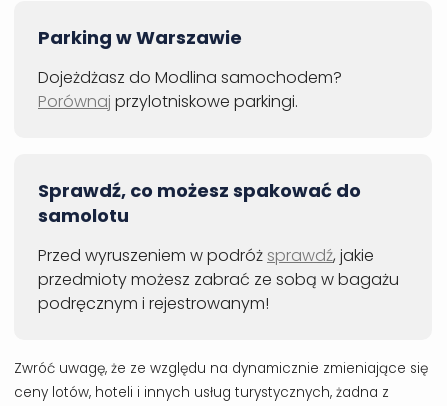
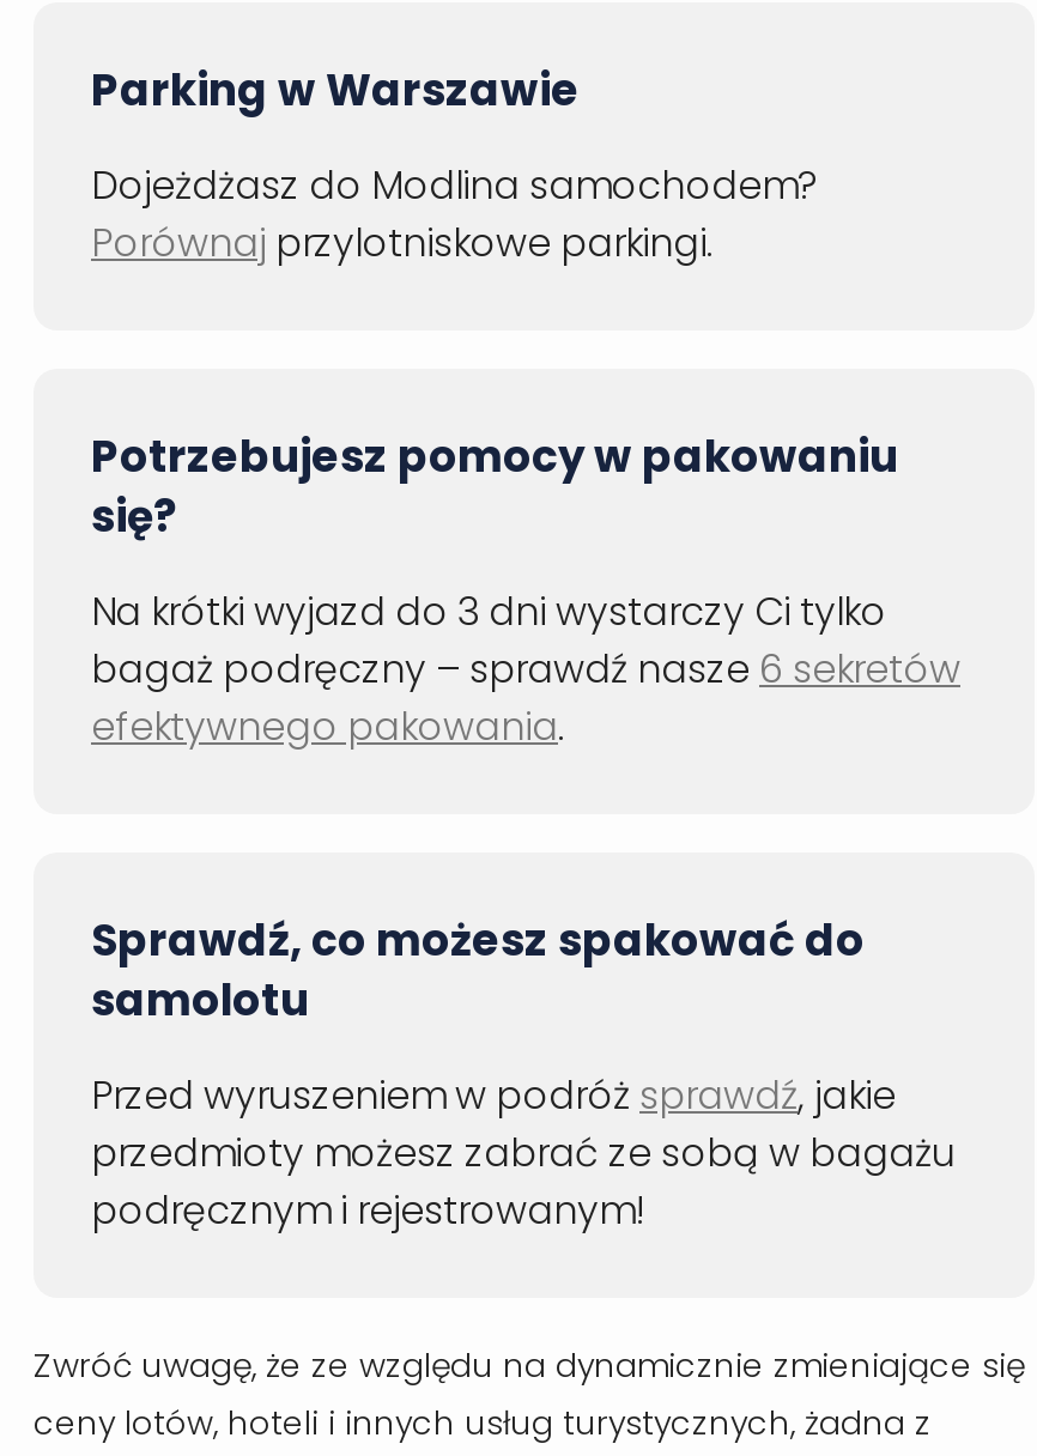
+ Potrzebujesz pomocy w pakowaniu
+ się?
+ Na krótki wyjazd do 3 dni wystarczy Ci tylko
+ bagaż podręczny – sprawdź nasze 6 sekretów
+ efektywnego pakowania.
